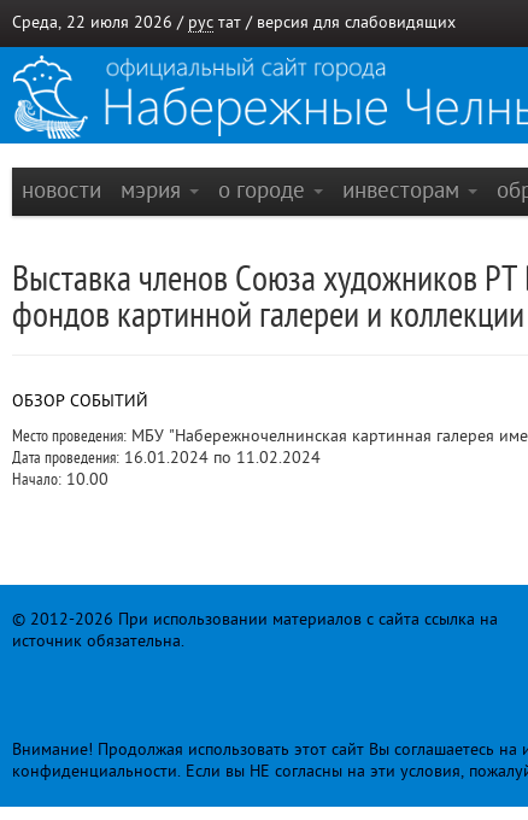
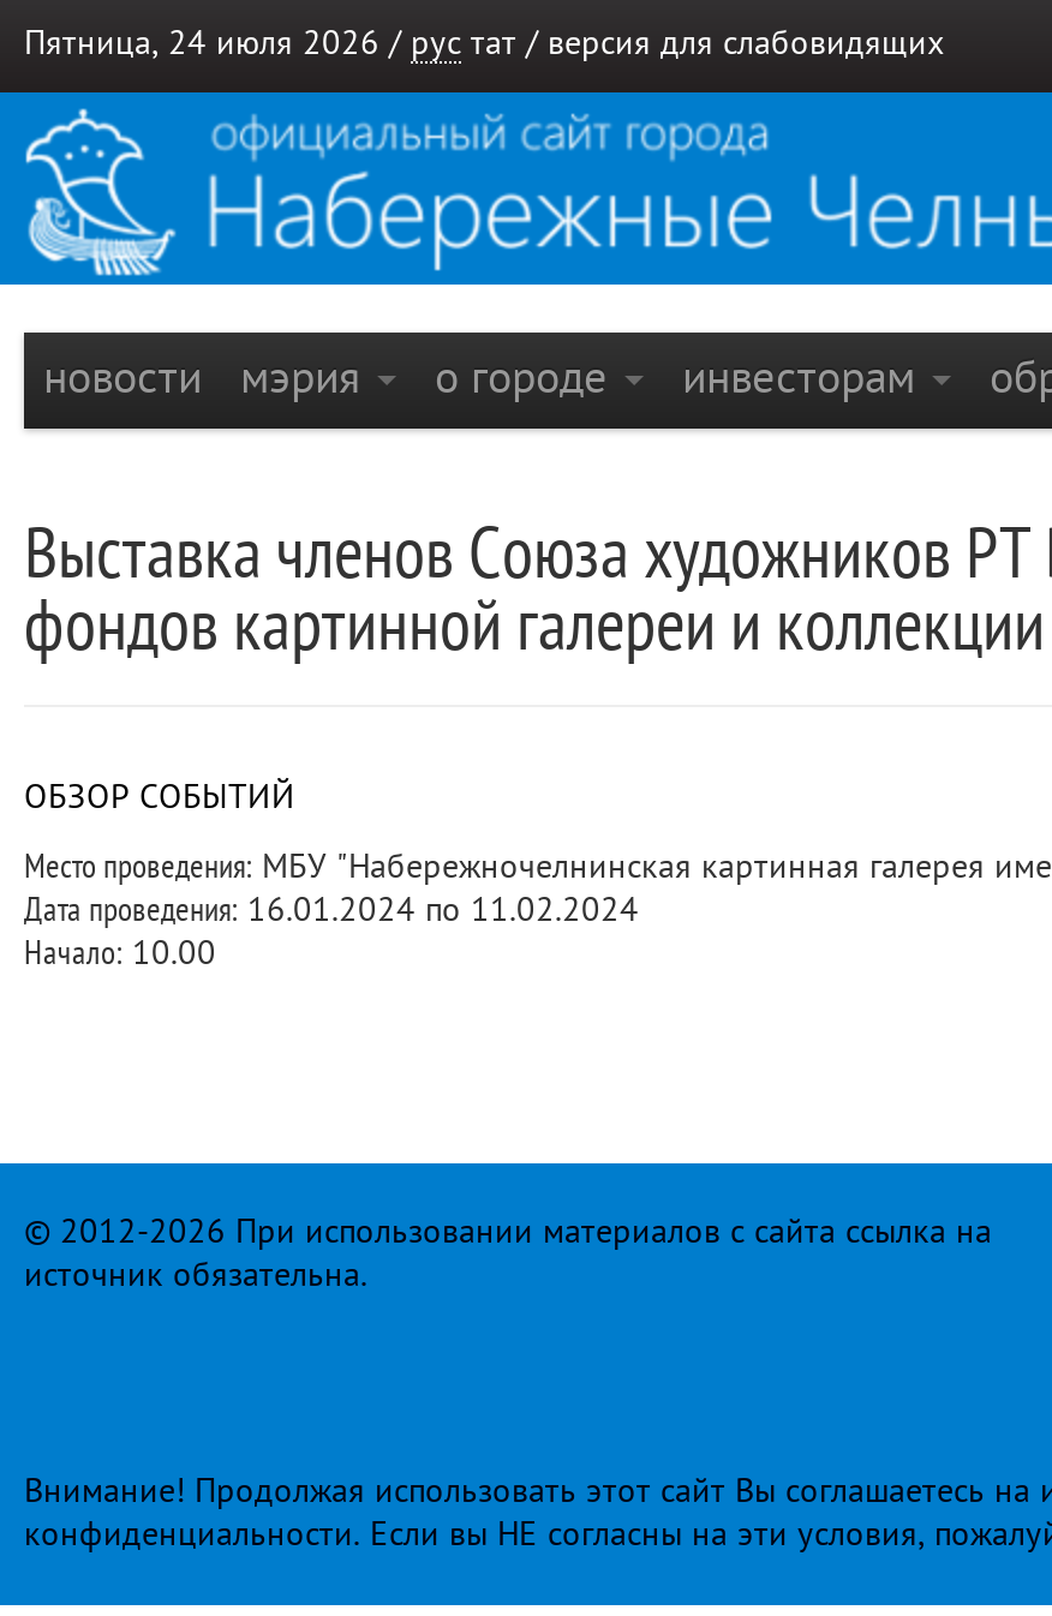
- Среда, 22 июля 2026 / рус тат / версия для слабовидящих
+ Пятница, 24 июля 2026 / рус тат / версия для слабовидящих
